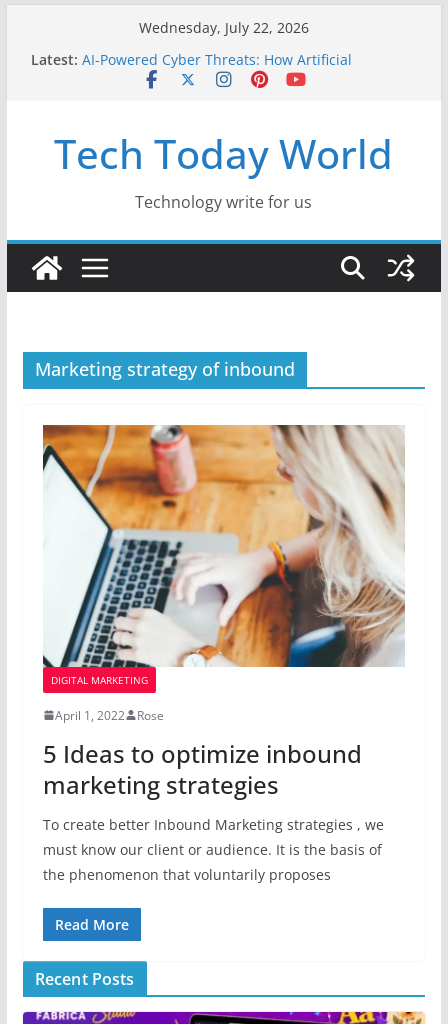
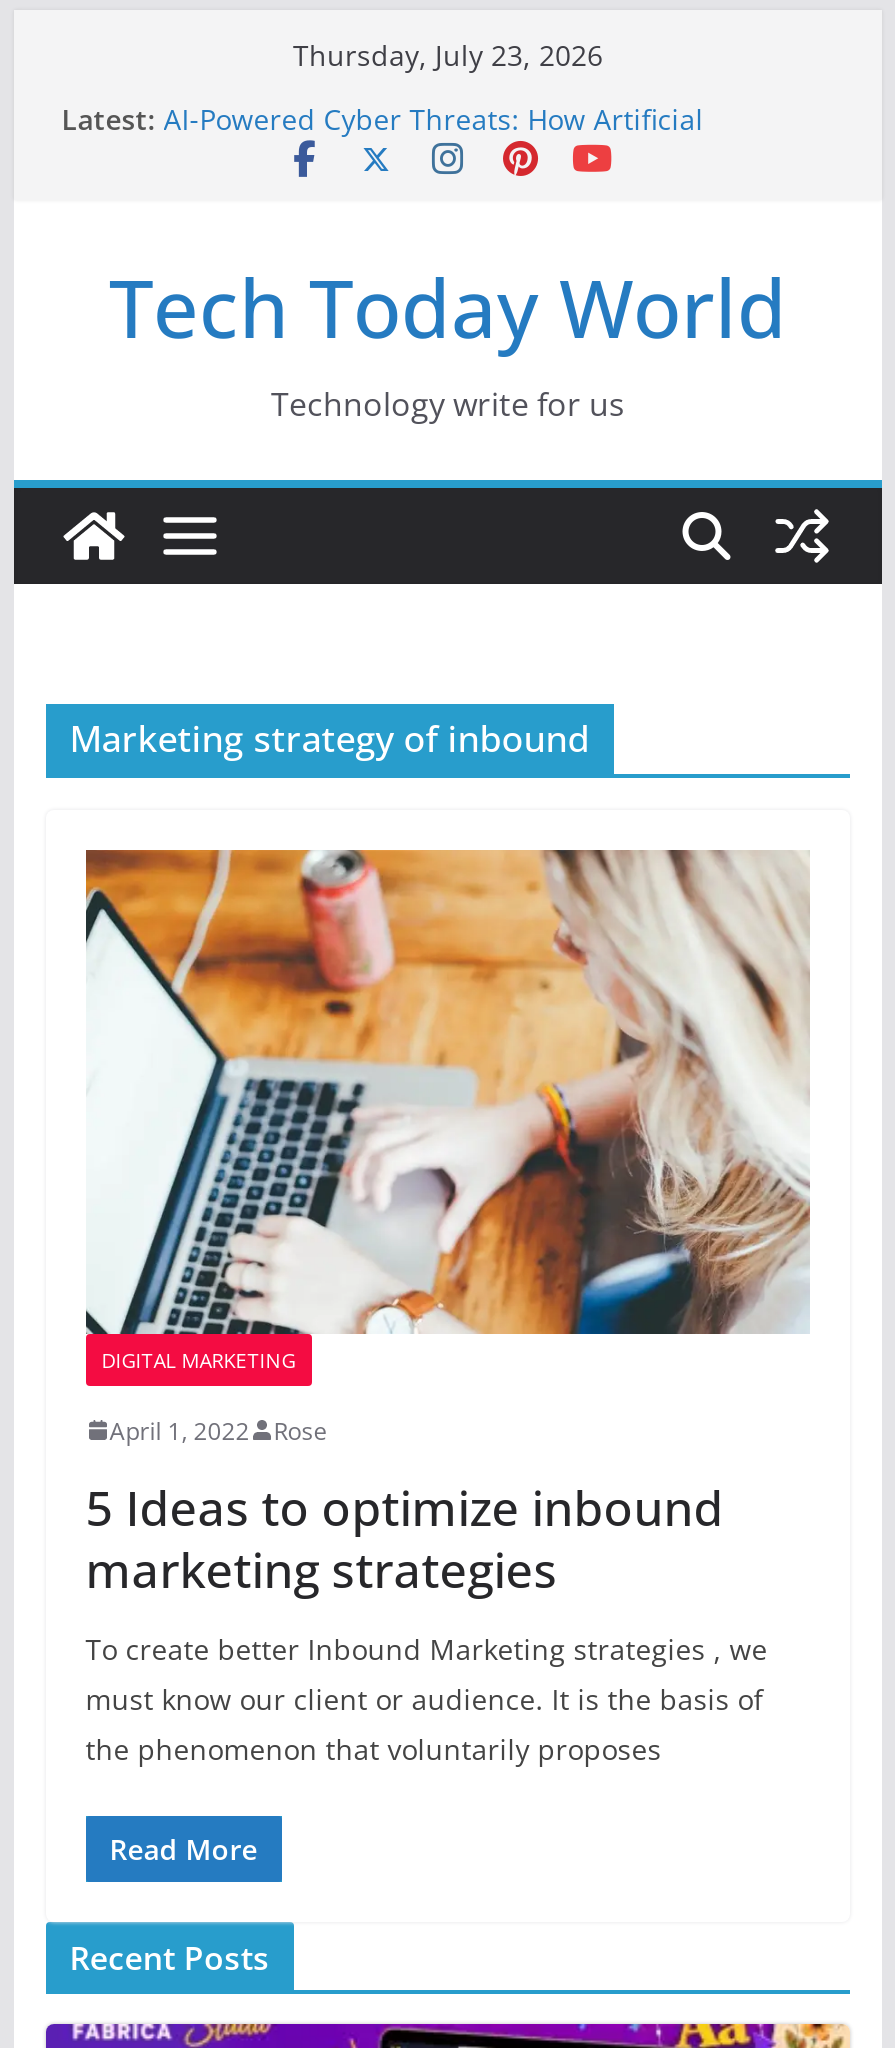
- Wednesday, July 22, 2026
+ Thursday, July 23, 2026
